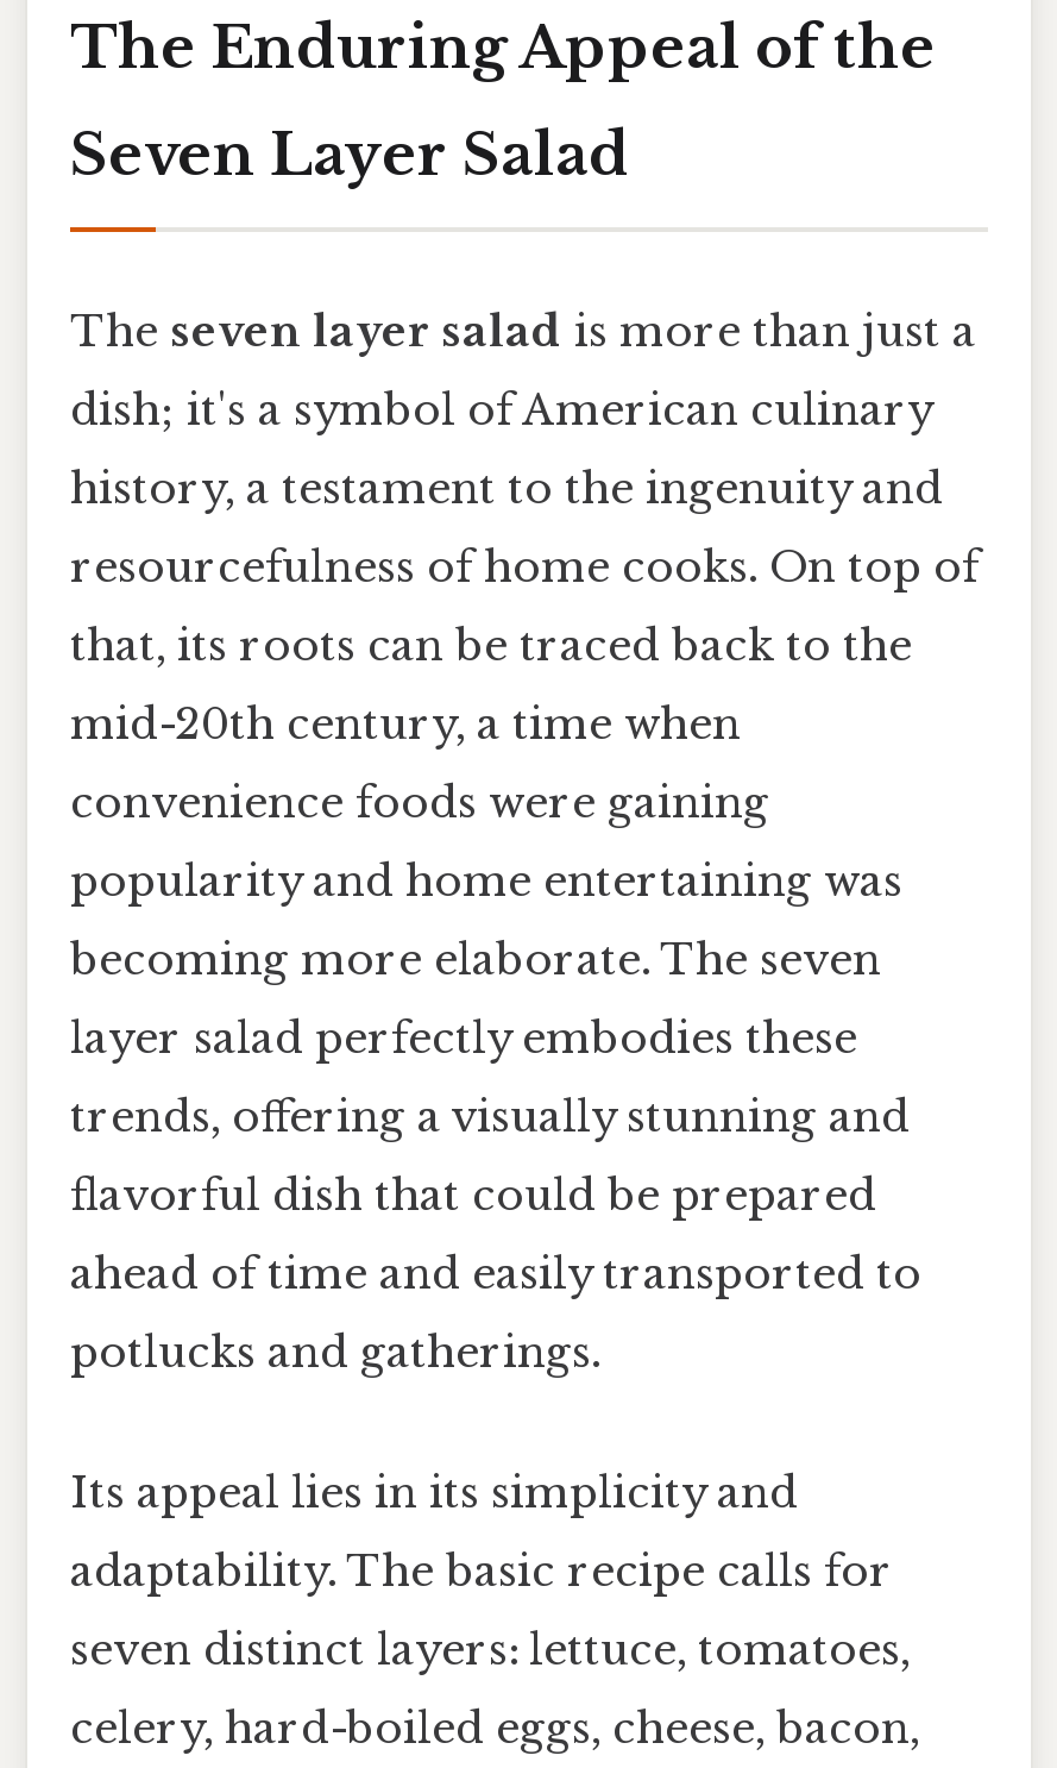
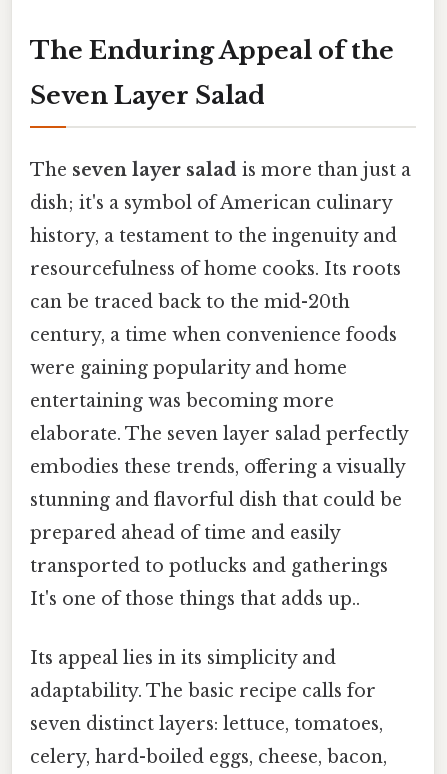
- resourcefulness of home cooks. On top of
+ resourcefulness of home cooks. Its roots

- that, its roots can be traced back to the
+ can be traced back to the mid-20th

- mid-20th century, a time when
+ century, a time when convenience foods

- convenience foods were gaining
+ were gaining popularity and home

- popularity and home entertaining was
+ entertaining was becoming more

- becoming more elaborate. The seven
+ elaborate. The seven layer salad perfectly

- layer salad perfectly embodies these
+ embodies these trends, offering a visually

- trends, offering a visually stunning and
+ stunning and flavorful dish that could be

- flavorful dish that could be prepared
+ prepared ahead of time and easily

- ahead of time and easily transported to
+ transported to potlucks and gatherings

- potlucks and gatherings.
+ It's one of those things that adds up..
